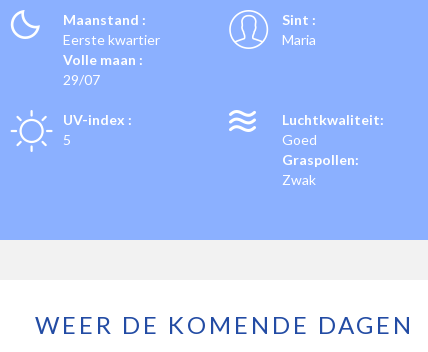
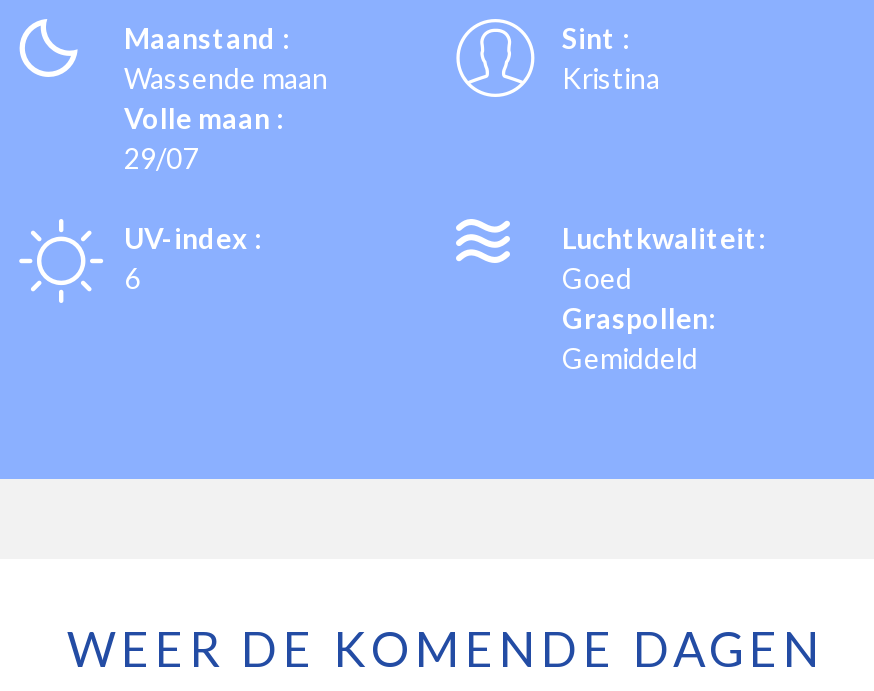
- Eerste kwartier
+ Wassende maan

- Maria
+ Kristina

- 5
+ 6

- Zwak
+ Gemiddeld
